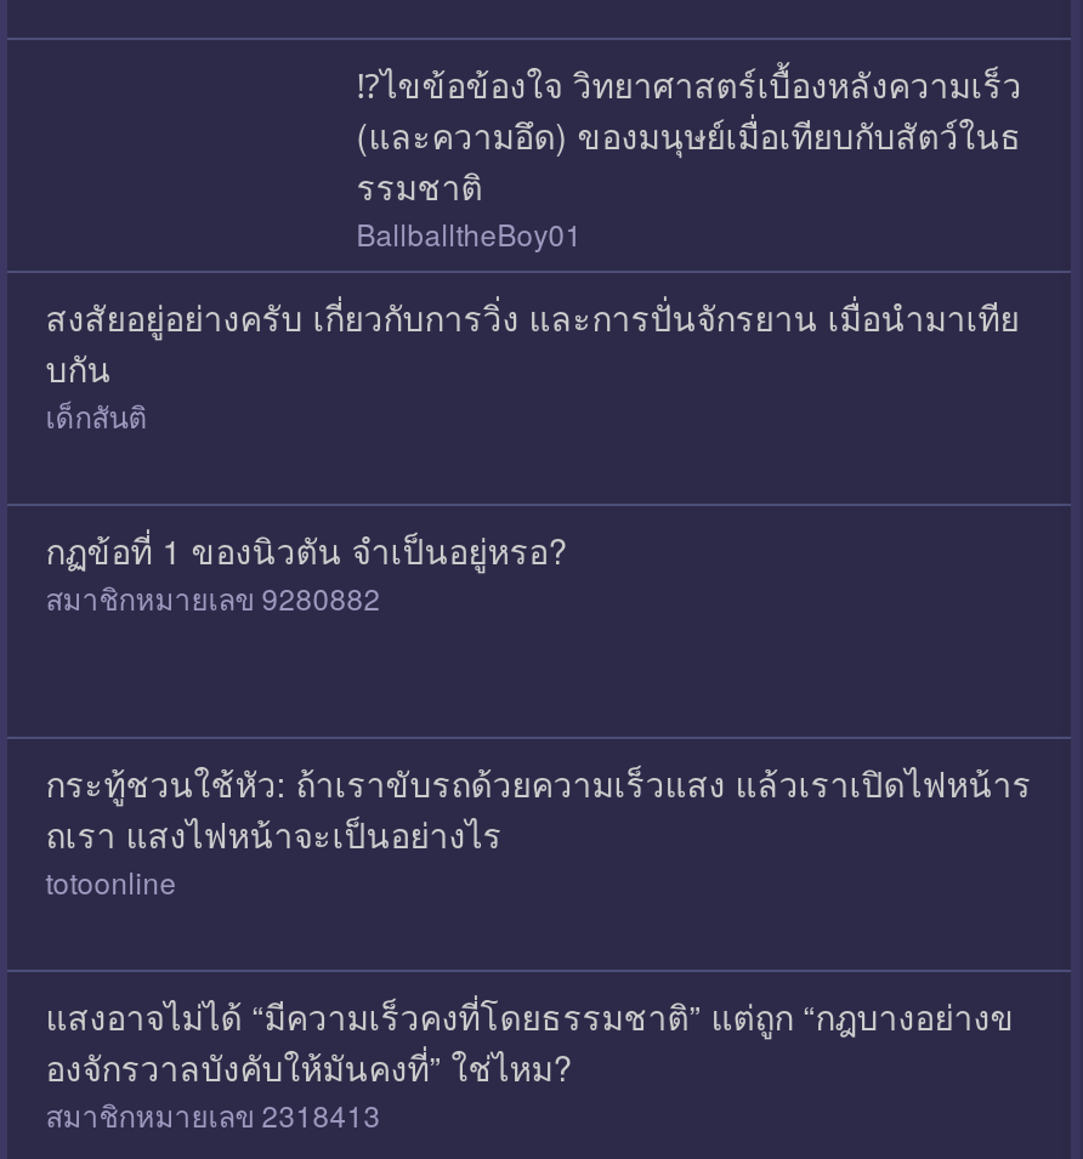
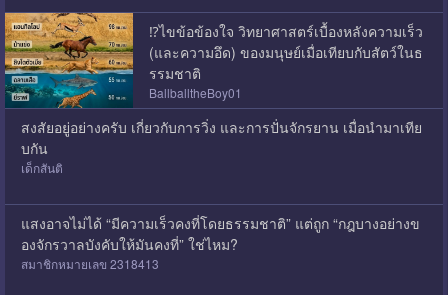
+ [image]

- กฏข้อที่ 1 ของนิวตัน จำเป็นอยู่หรอ?
- สมาชิกหมายเลข 9280882

- กระทู้ชวนใช้หัว: ถ้าเราขับรถด้วยความเร็วแสง แล้วเราเปิดไฟหน้าร
- ถเรา แสงไฟหน้าจะเป็นอย่างไร
- totoonline
